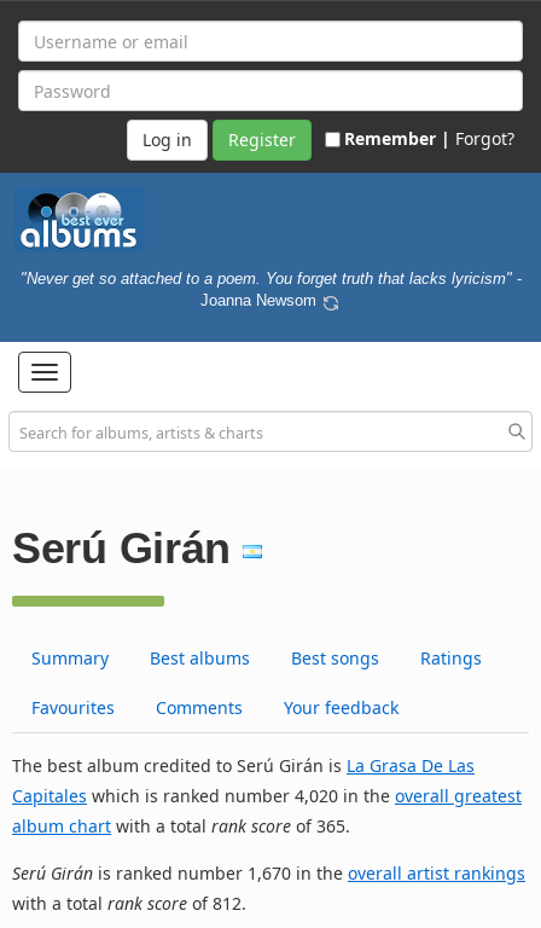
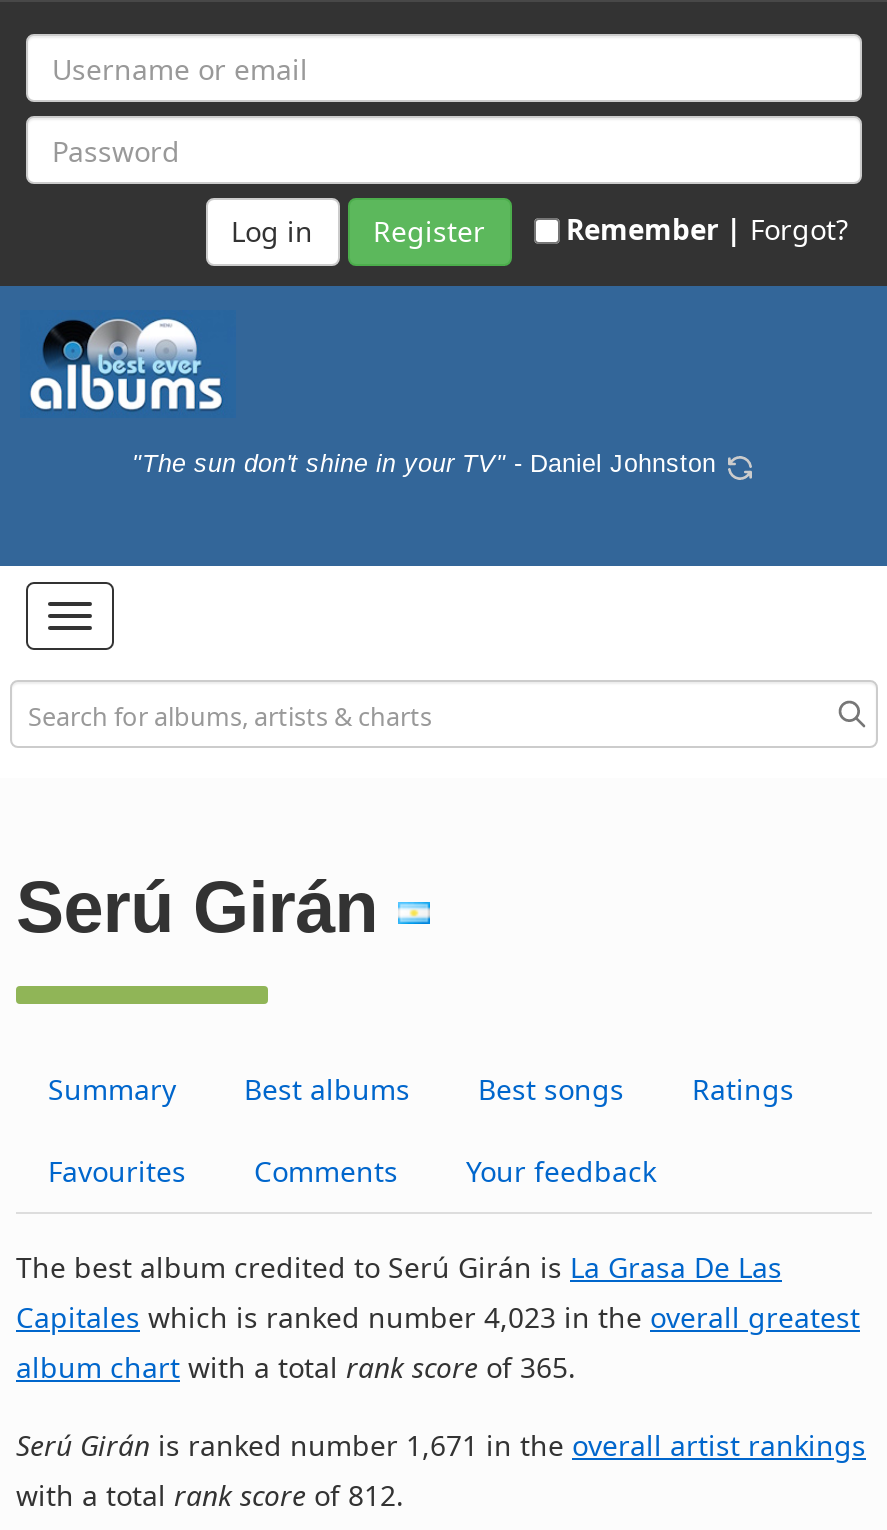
- "Never get so attached to a poem. You forget truth that lacks lyricism" -
- Joanna Newsom
+ "The sun don't shine in your TV" - Daniel Johnston

- Capitales which is ranked number 4,020 in the overall greatest
+ Capitales which is ranked number 4,023 in the overall greatest

- Serú Girán is ranked number 1,670 in the overall artist rankings
+ Serú Girán is ranked number 1,671 in the overall artist rankings
